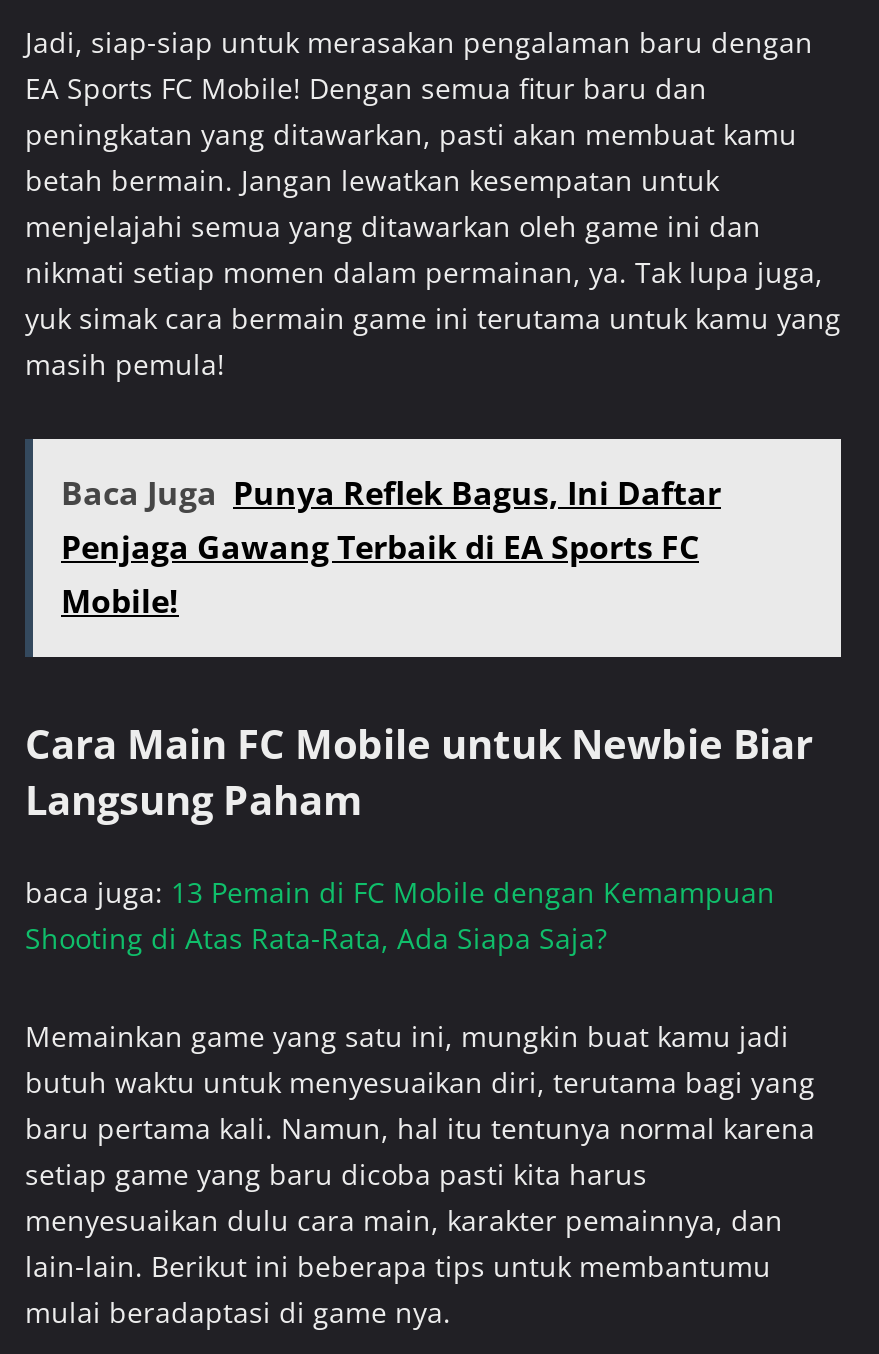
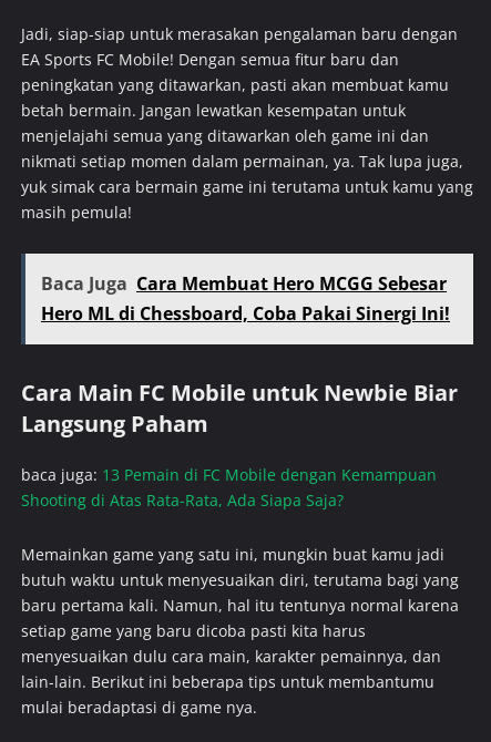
- Baca Juga Punya Reflek Bagus, Ini Daftar
- Penjaga Gawang Terbaik di EA Sports FC
- Mobile!
+ Baca Juga Cara Membuat Hero MCGG Sebesar
+ Hero ML di Chessboard, Coba Pakai Sinergi Ini!
